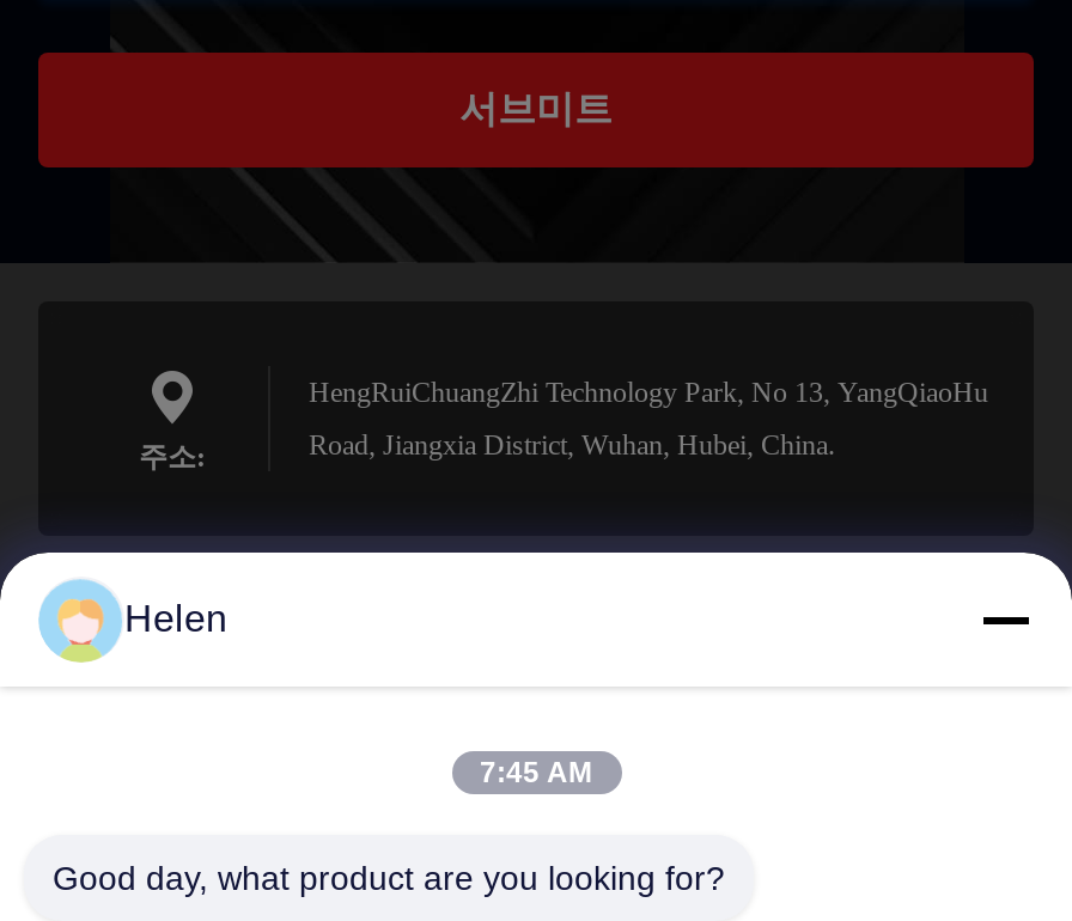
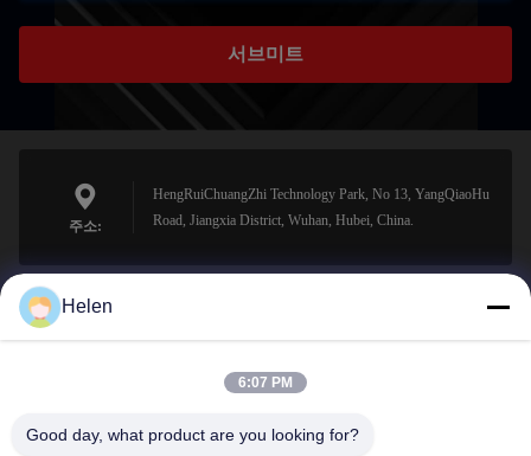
- 7:45 AM
+ 6:07 PM
